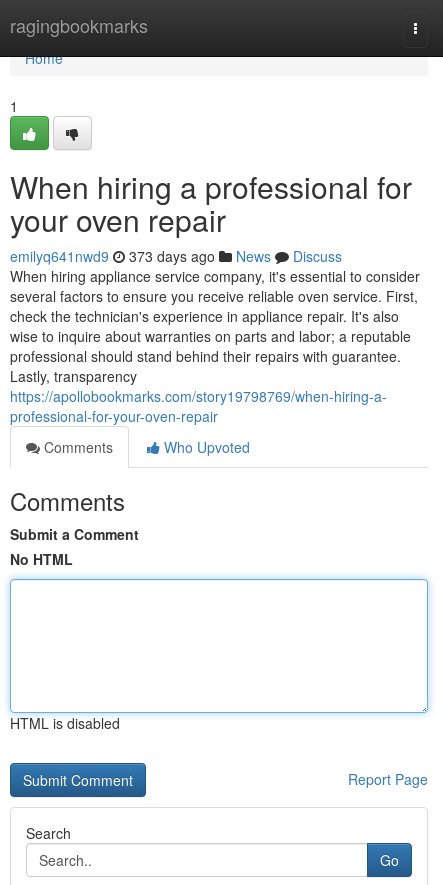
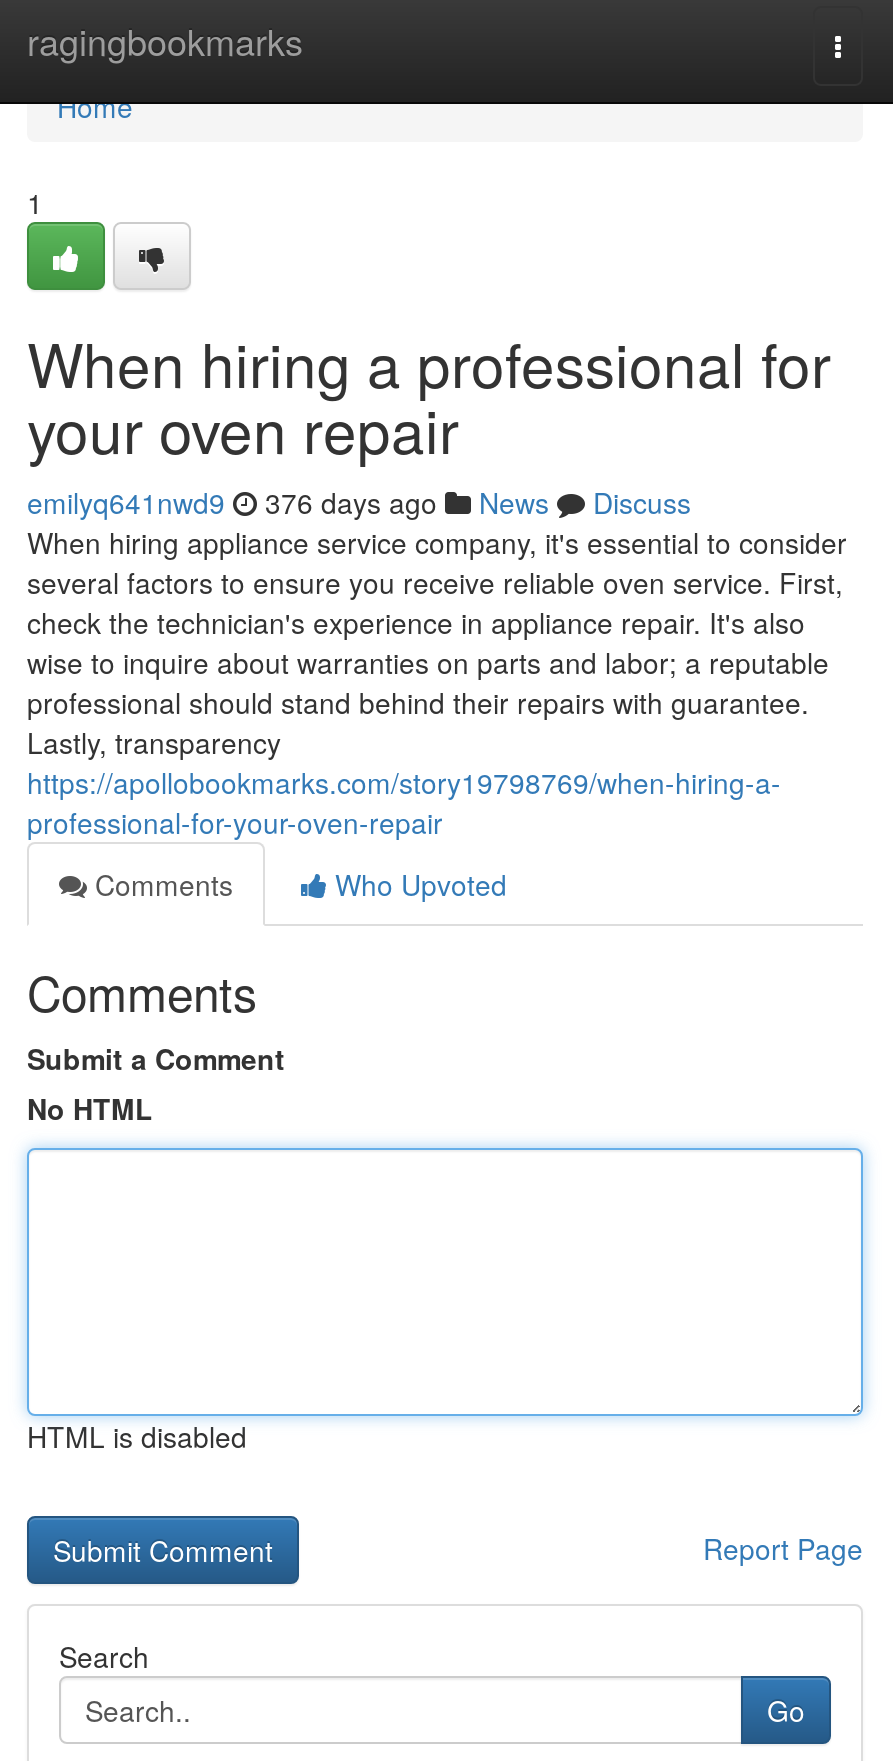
- emilyq641nwd9 373 days ago News Discuss
+ emilyq641nwd9 376 days ago News Discuss
